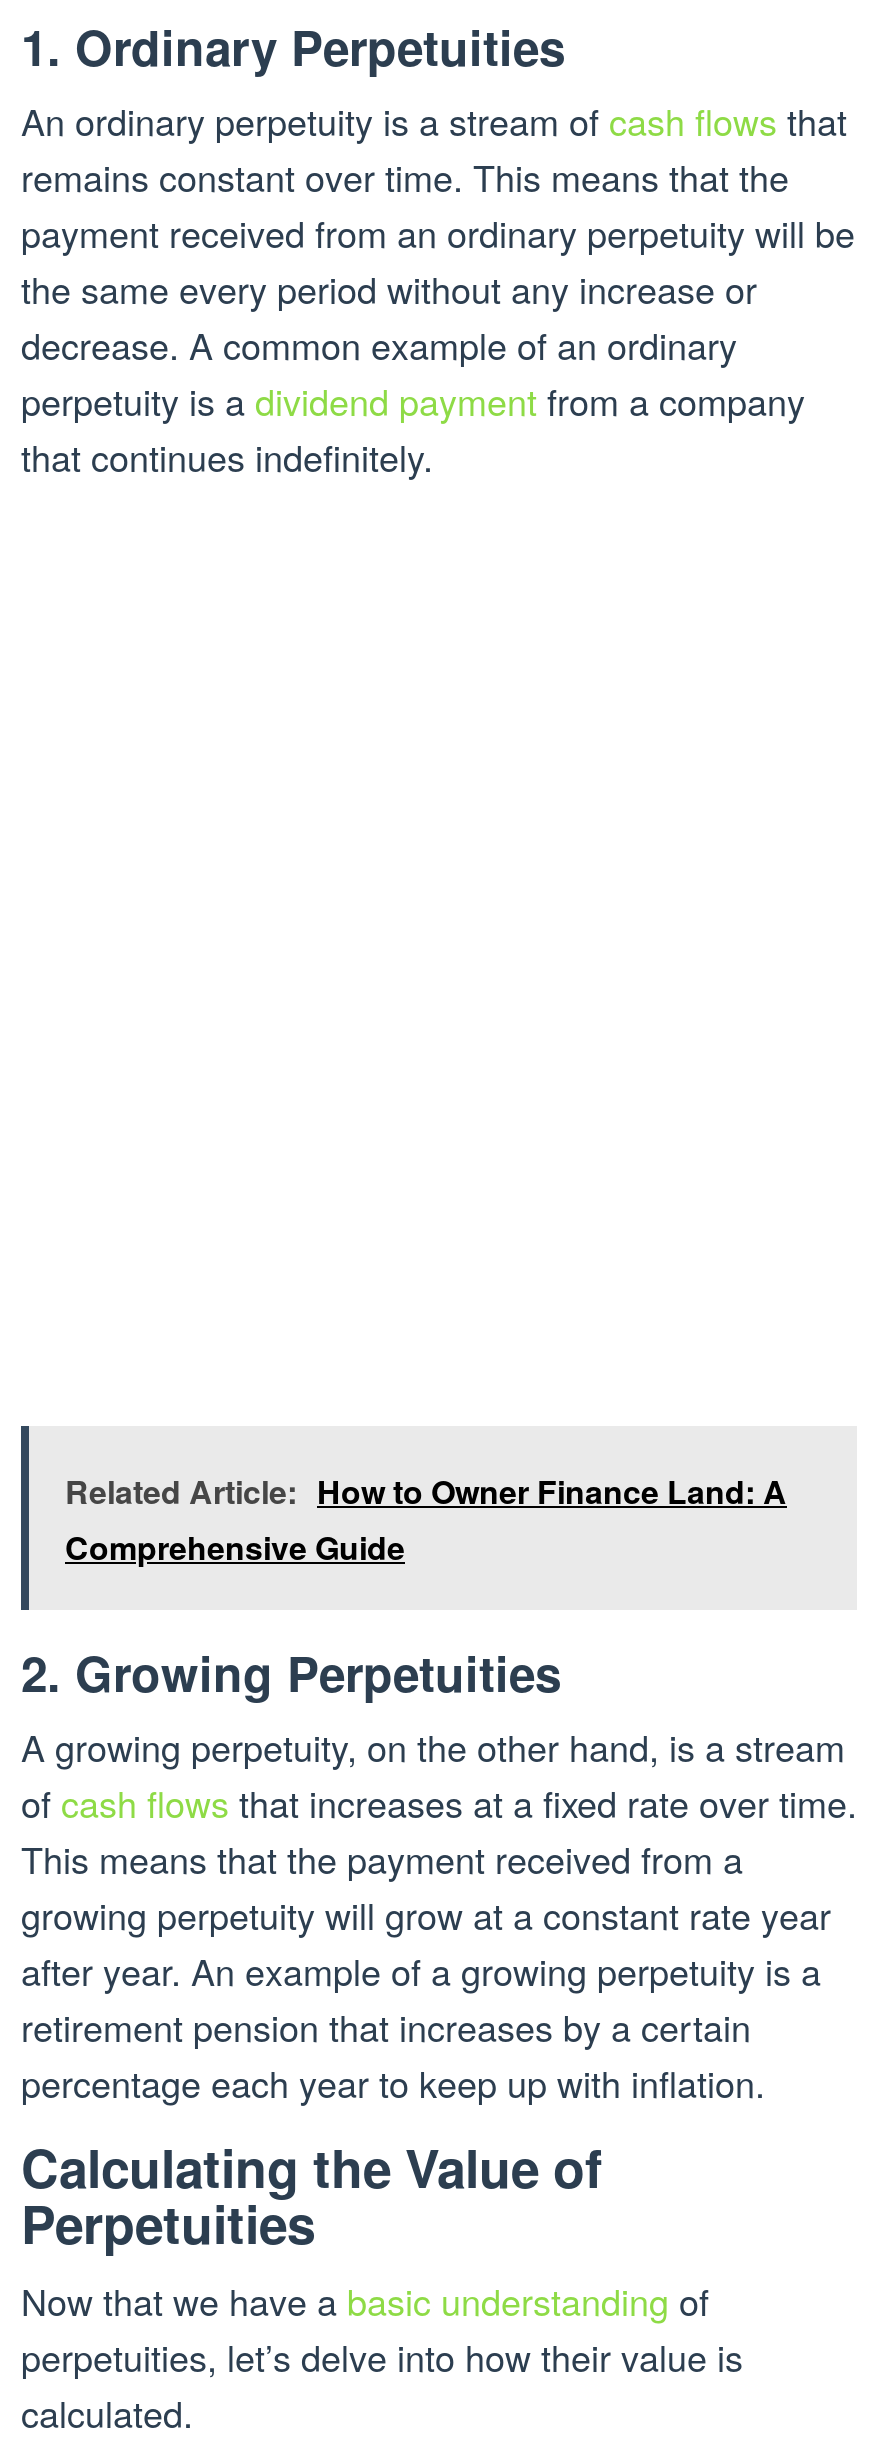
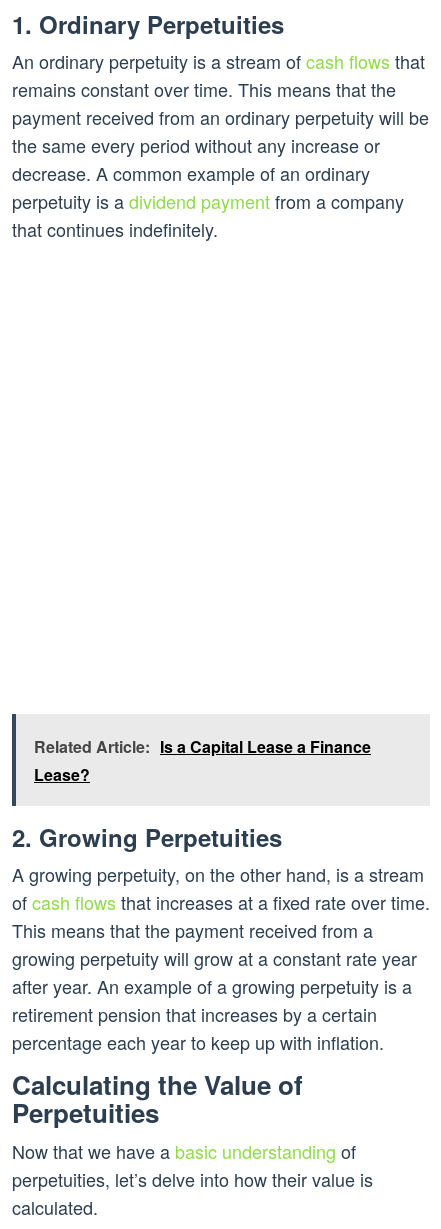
- Related Article: How to Owner Finance Land: A
- Comprehensive Guide
+ Related Article: Is a Capital Lease a Finance
+ Lease?
